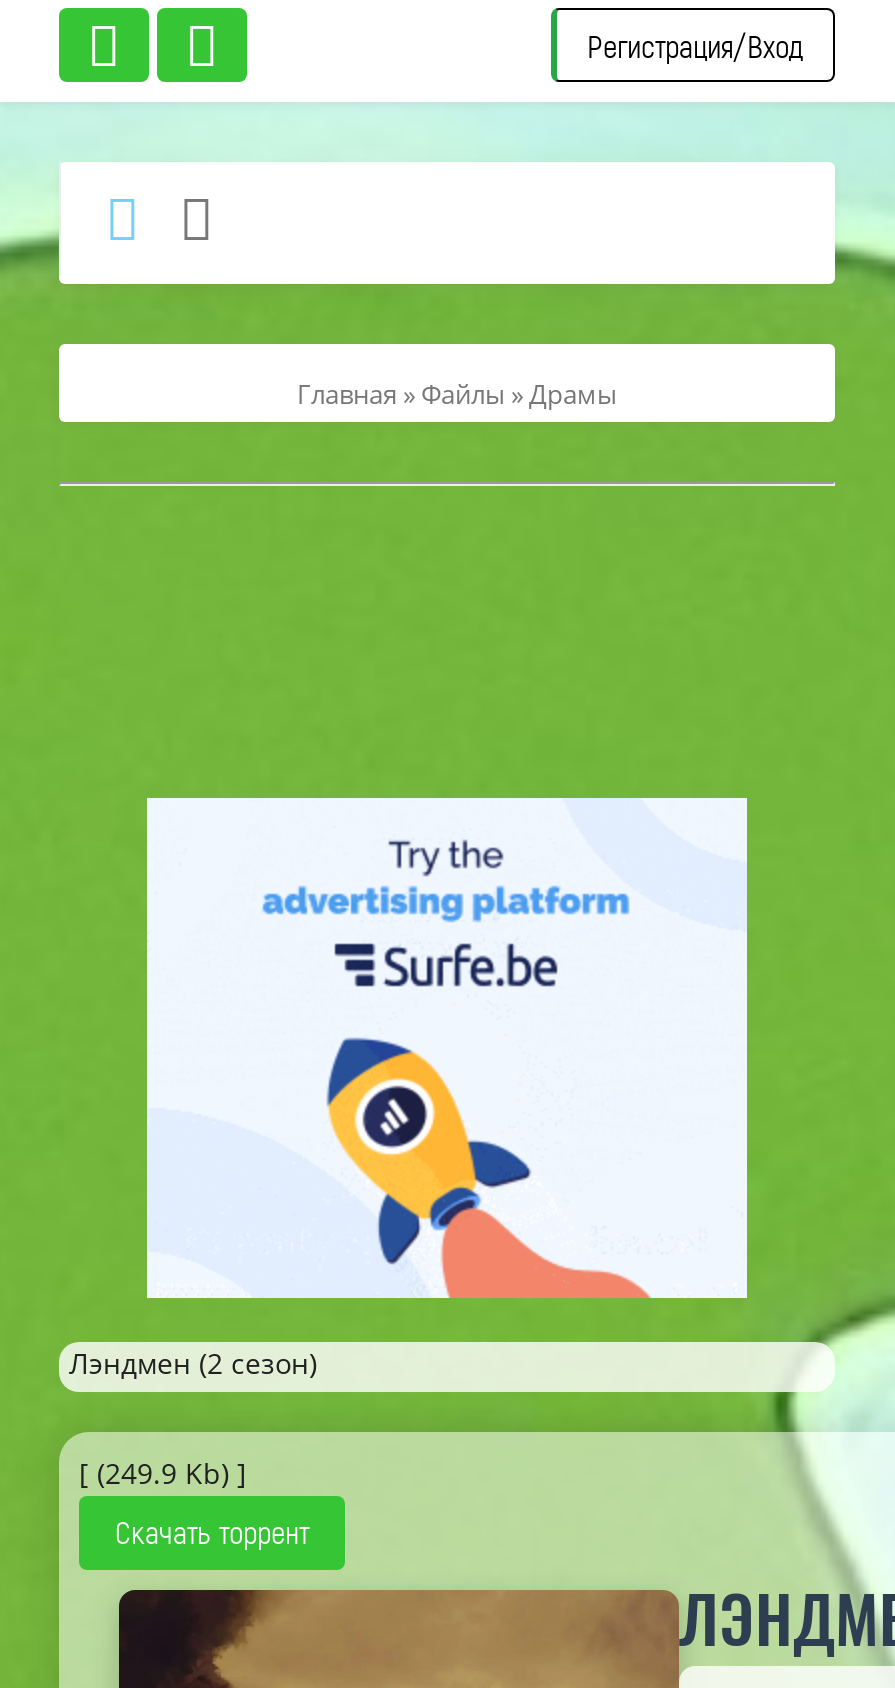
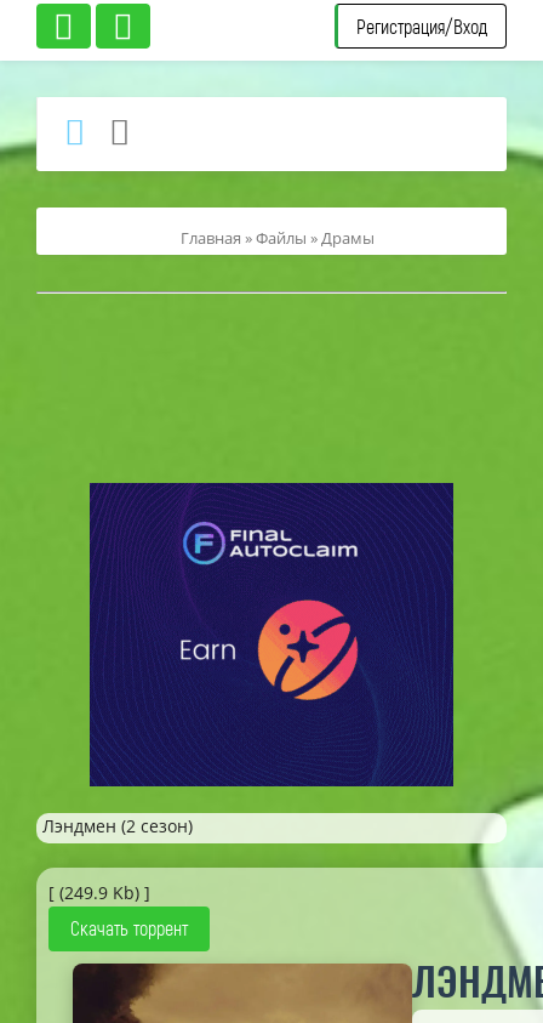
- [image]
+ [image]
